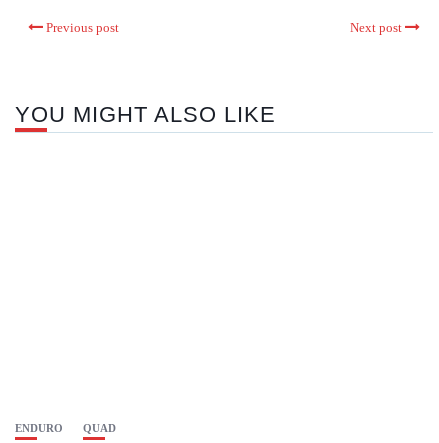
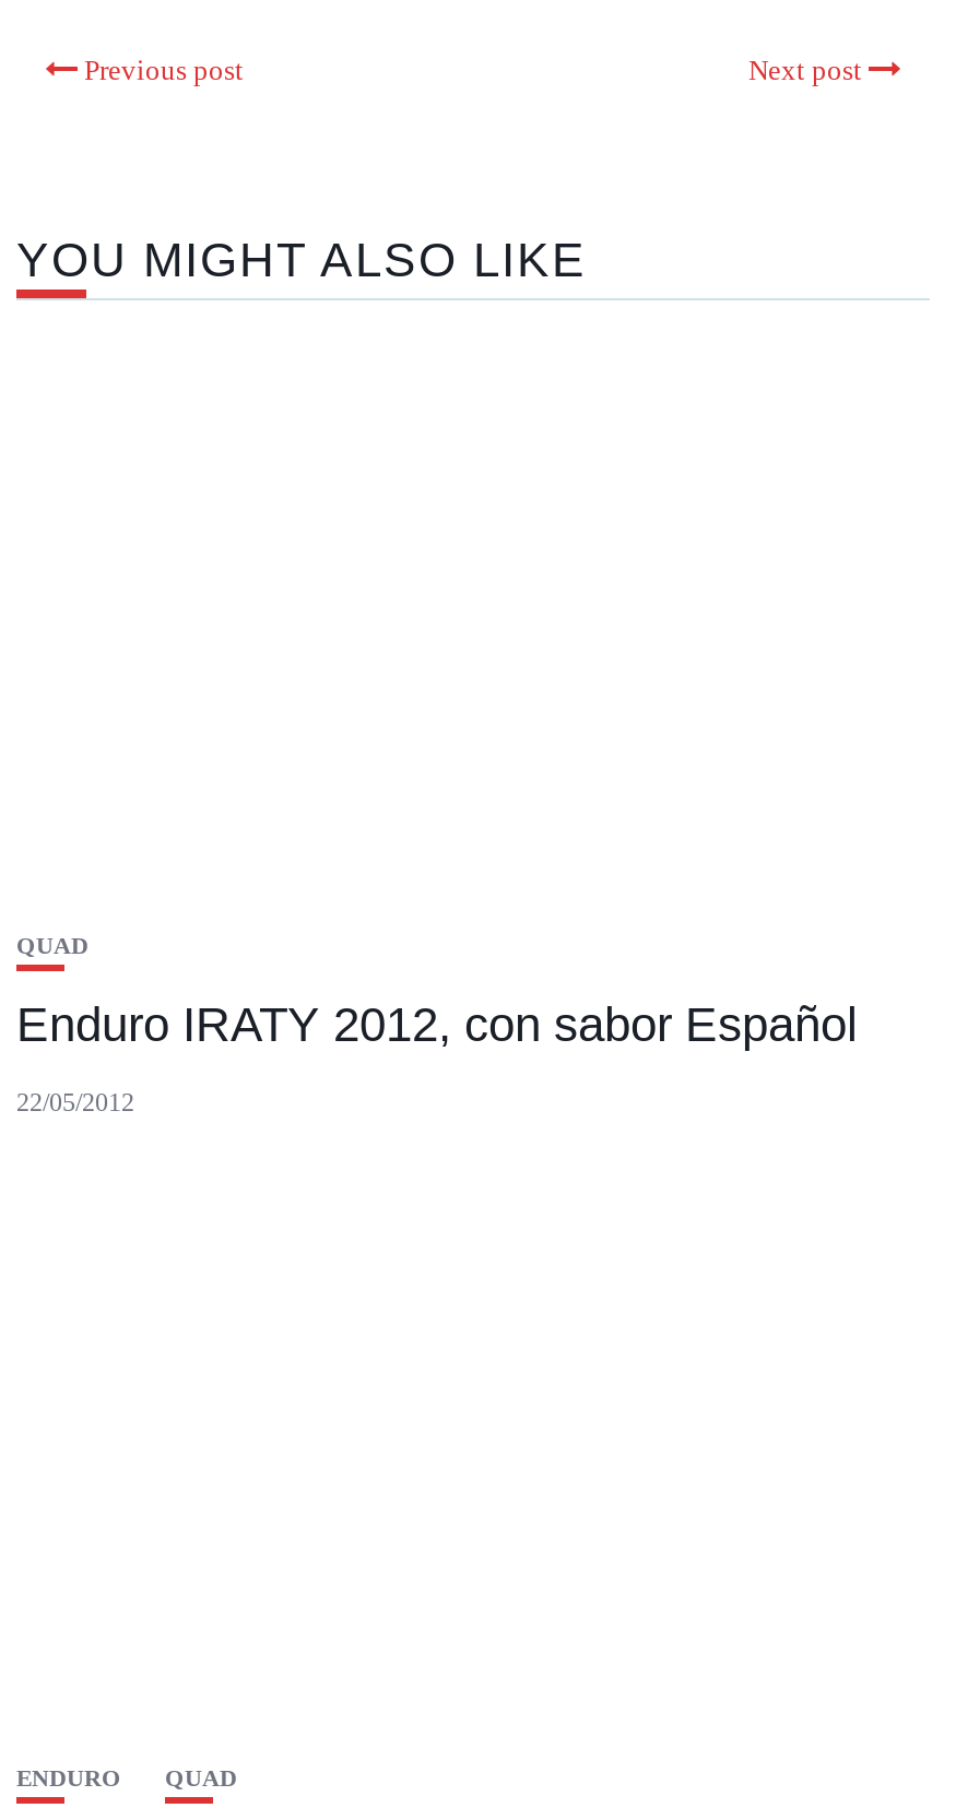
+ QUAD
+ Enduro IRATY 2012, con sabor Español
+ 22/05/2012
